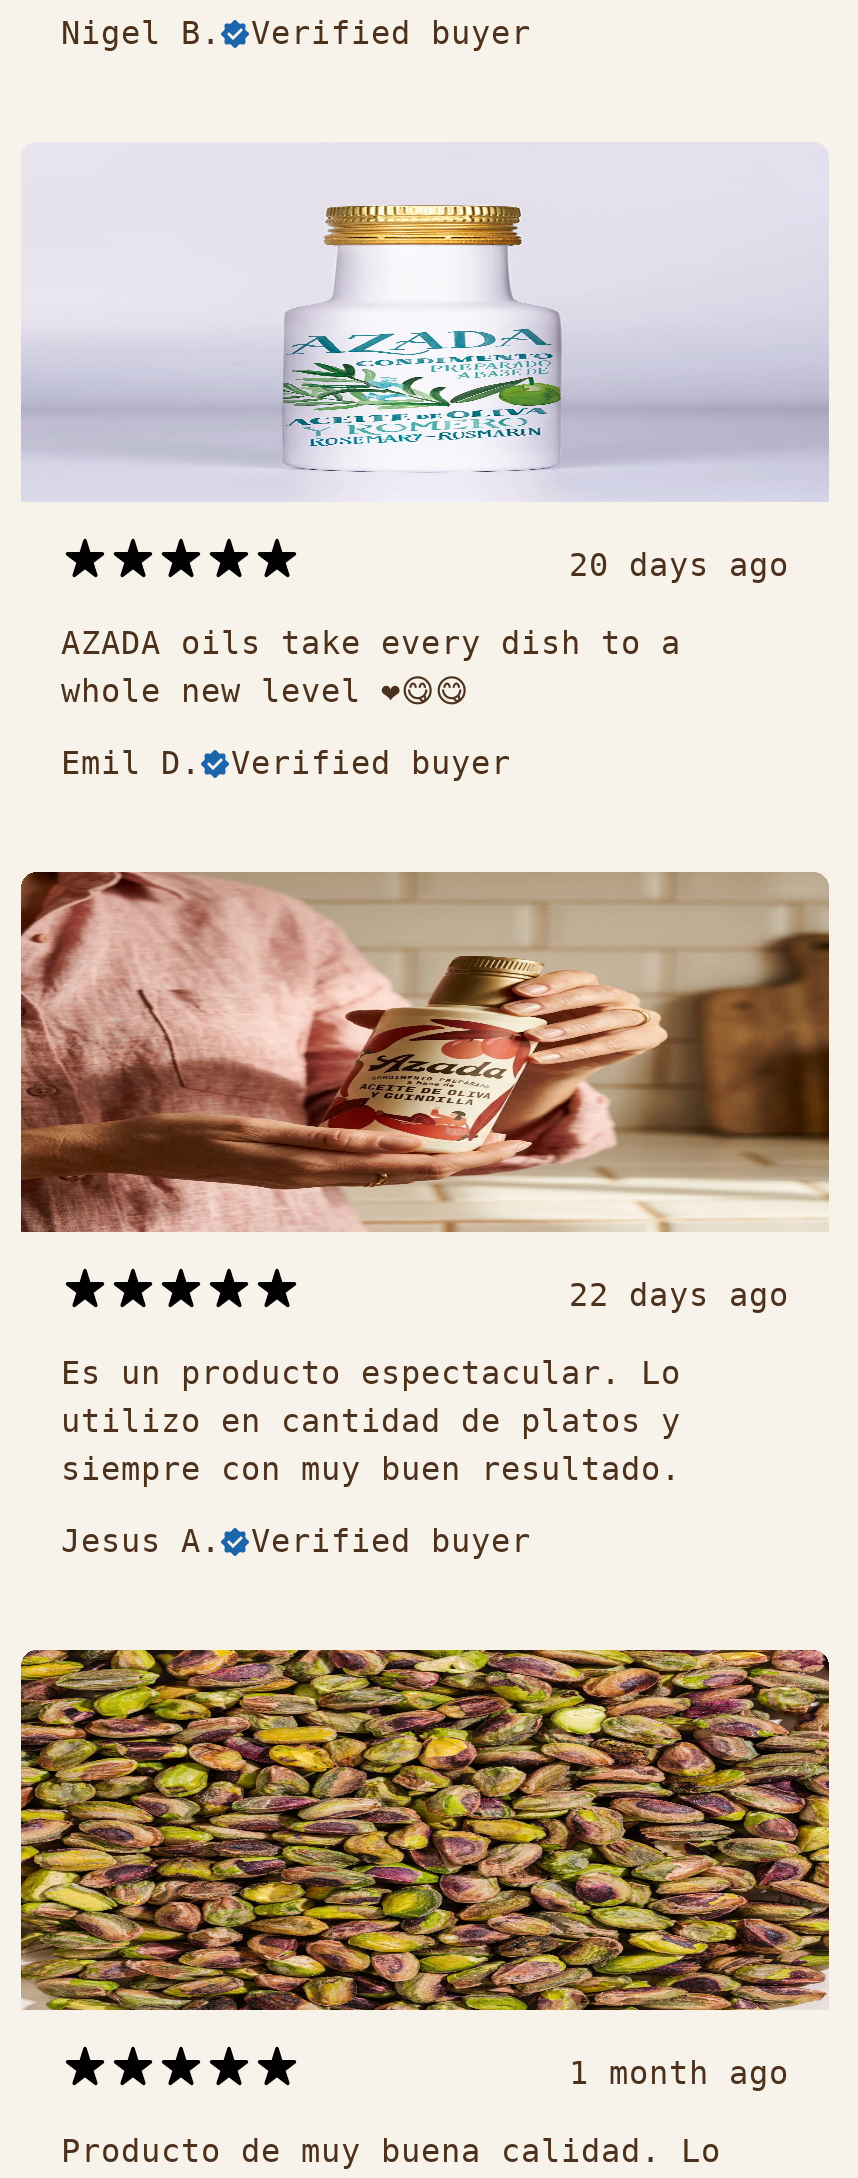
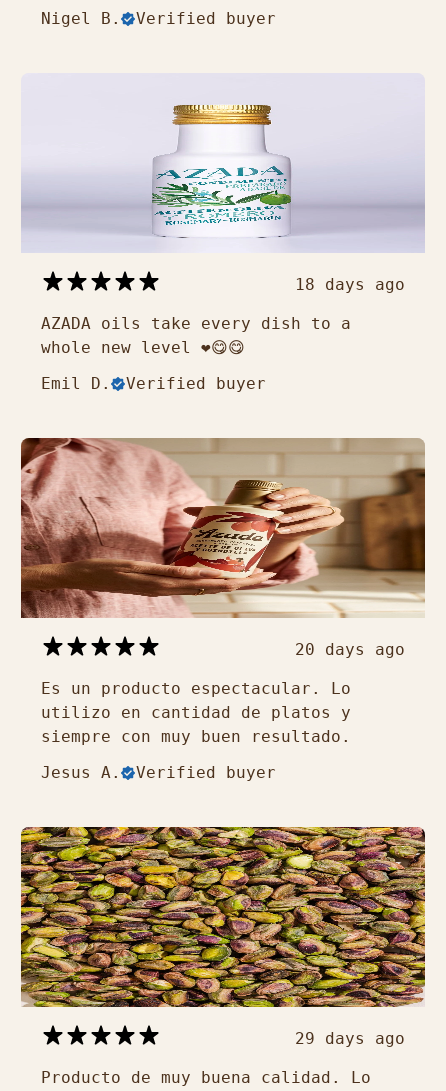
- 20 days ago
+ 18 days ago

- 22 days ago
+ 20 days ago

- 1 month ago
+ 29 days ago
